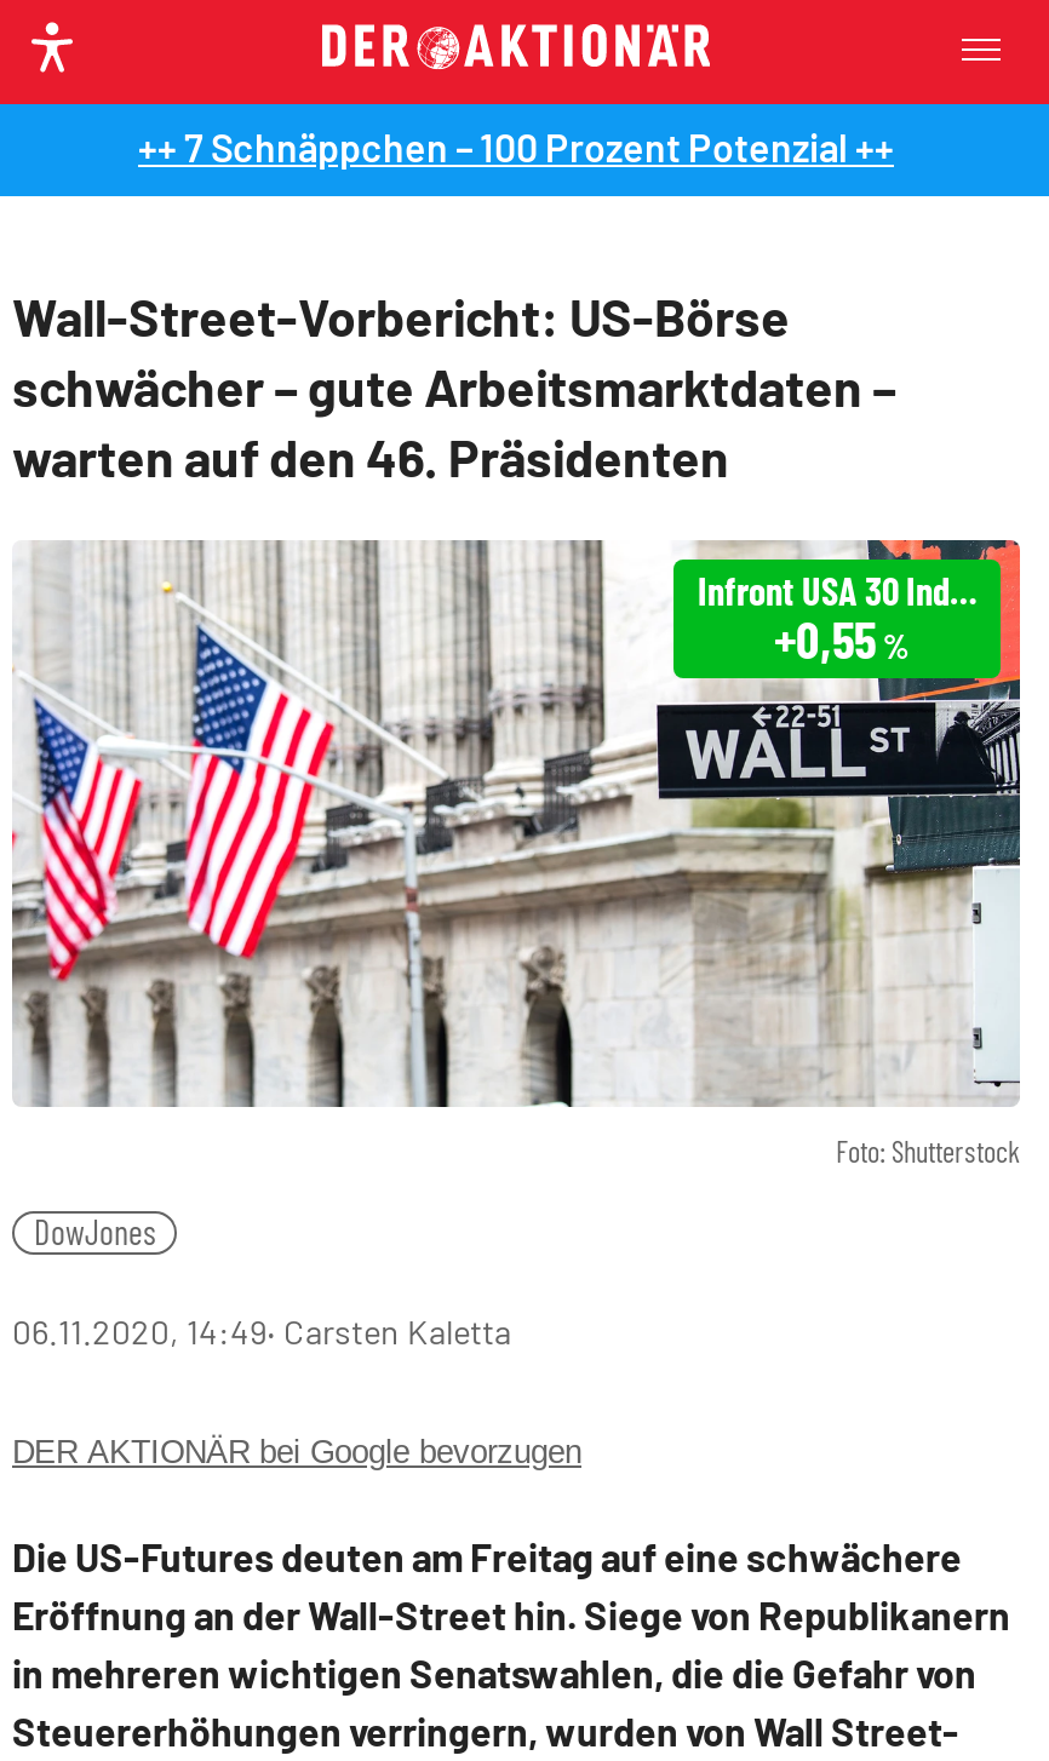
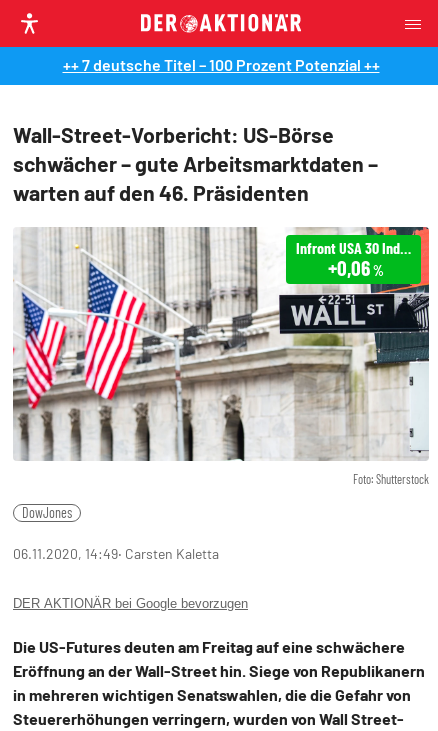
- ++ 7 Schnäppchen – 100 Prozent Potenzial ++
+ ++ 7 deutsche Titel – 100 Prozent Potenzial ++

- +0,55 %
+ +0,06 %
